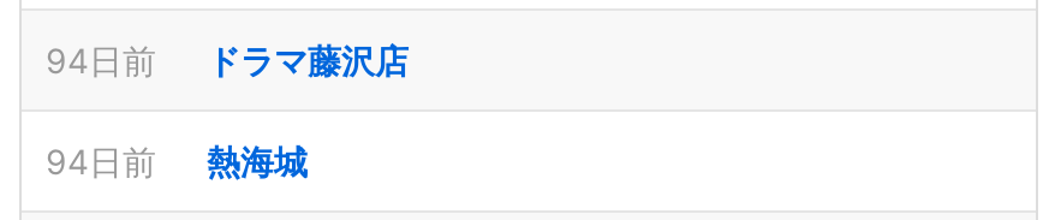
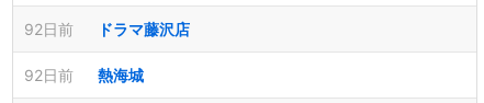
- 94日前 ドラマ藤沢店
+ 92日前 ドラマ藤沢店

- 94日前
+ 92日前
